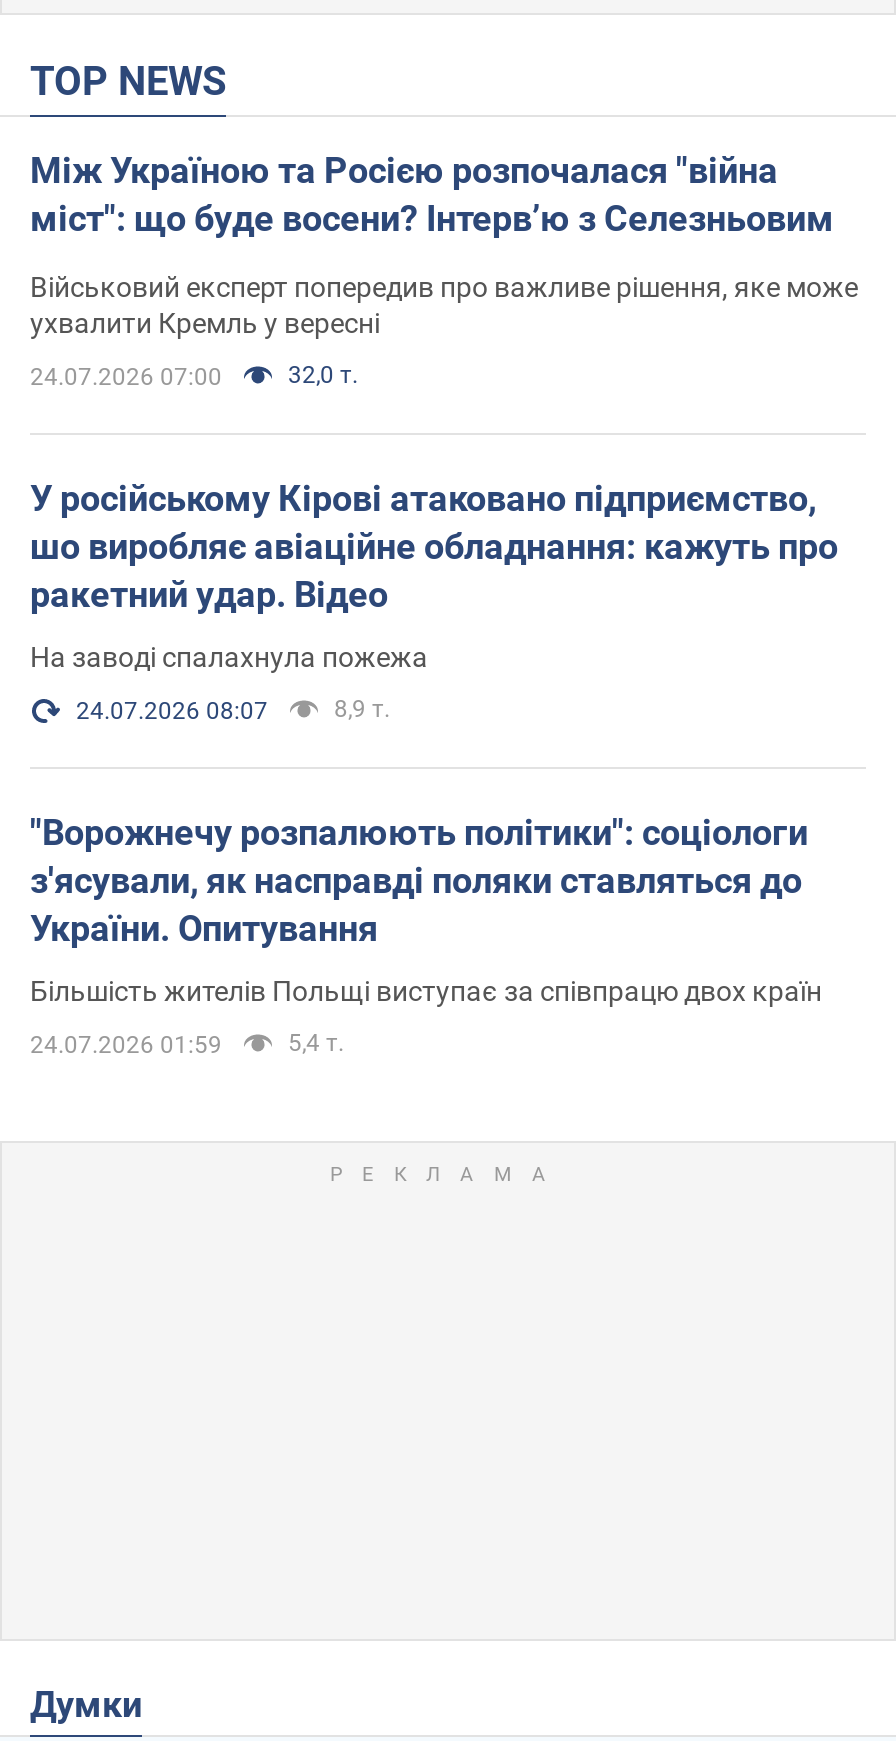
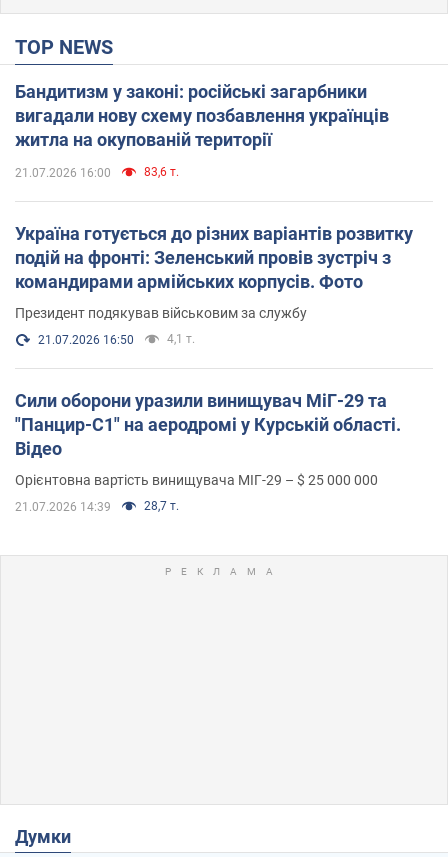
- Між Україною та Росією розпочалася "війна
- міст": що буде восени? Інтерв’ю з Селезньовим
- Військовий експерт попередив про важливе рішення, яке може
- ухвалити Кремль у вересні
- 24.07.2026 07:00
- 32,0 т.
- У російському Кірові атаковано підприємство,
- шо виробляє авіаційне обладнання: кажуть про
- ракетний удар. Відео
- На заводі спалахнула пожежа
- 24.07.2026 08:07
- 8,9 т.
- "Ворожнечу розпалюють політики": соціологи
- з'ясували, як насправді поляки ставляться до
- України. Опитування
- Більшість жителів Польщі виступає за співпрацю двох країн
- 24.07.2026 01:59
- 5,4 т.
+ Бандитизм у законі: російські загарбники
+ вигадали нову схему позбавлення українців
+ житла на окупованій території
+ 21.07.2026 16:00
+ 83,6 т.
+ Україна готується до різних варіантів розвитку
+ подій на фронті: Зеленський провів зустріч з
+ командирами армійських корпусів. Фото
+ Президент подякував військовим за службу
+ 21.07.2026 16:50
+ 4,1 т.
+ Сили оборони уразили винищувач МіГ-29 та
+ "Панцир-С1" на аеродромі у Курській області.
+ Відео
+ Орієнтовна вартість винищувача МІГ-29 – $ 25 000 000
+ 21.07.2026 14:39
+ 28,7 т.
